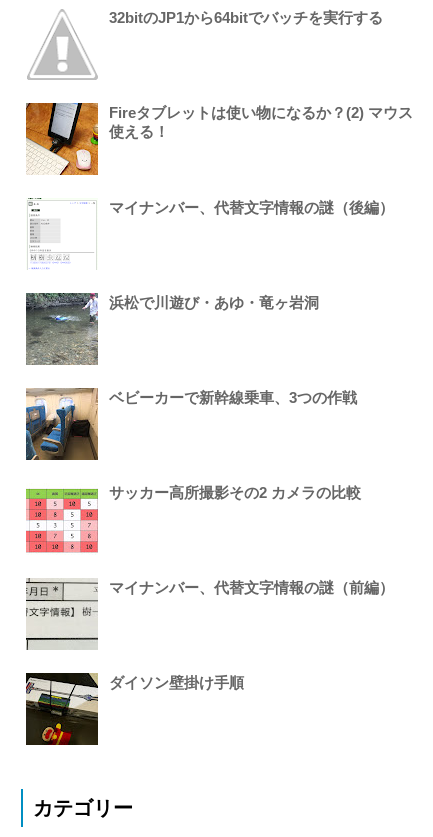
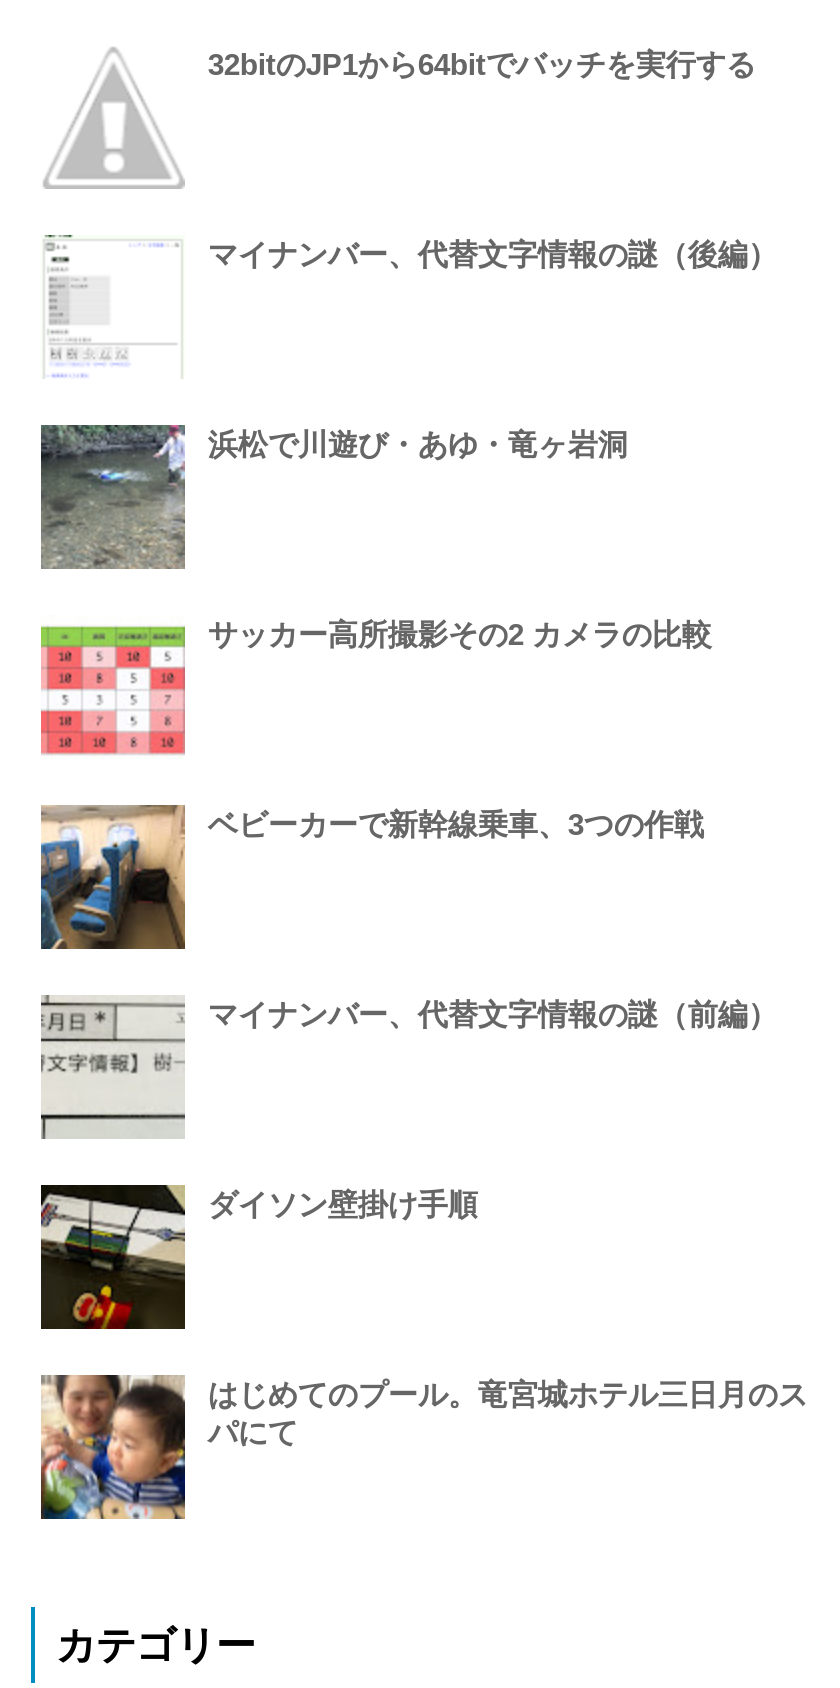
- [image]
- Fireタブレットは使い物になるか？(2) マウス
- 使える！

moved up: [image] | マイナンバー、代替文字情報の謎（後編） | 浜松で川遊び・あゆ・竜ヶ岩洞

moved up: [image] | サッカー高所撮影その2 カメラの比較

moved up: [image] | マイナンバー、代替文字情報の謎（前編） | ダイソン壁掛け手順

+ [image]
+ はじめてのプール。竜宮城ホテル三日月のス
+ パにて
